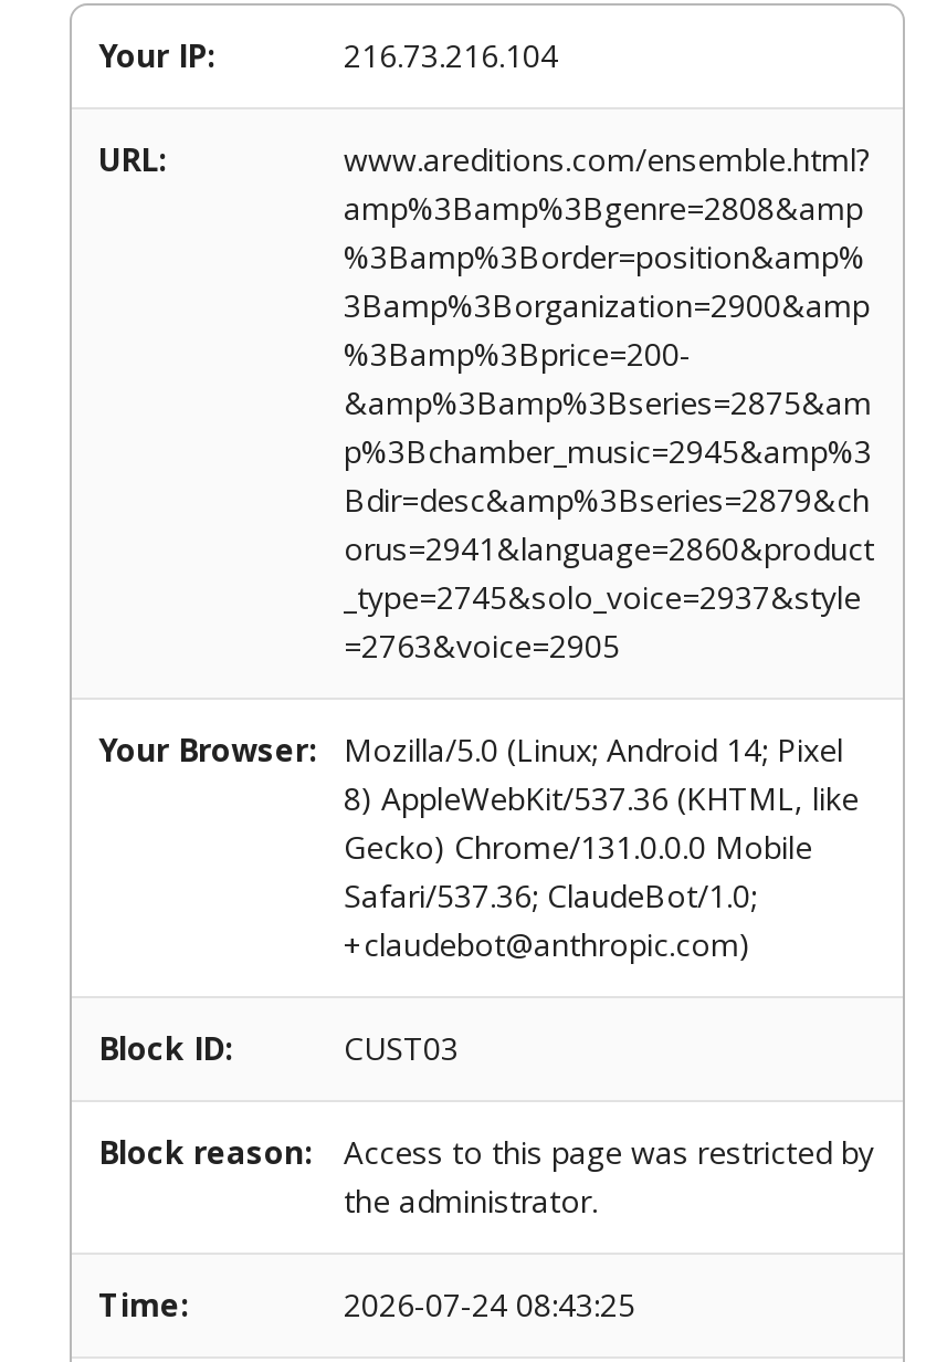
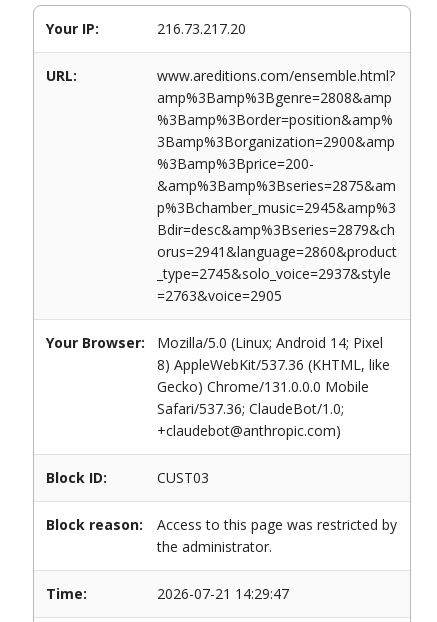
- 216.73.216.104
+ 216.73.217.20

- 2026-07-24 08:43:25
+ 2026-07-21 14:29:47
